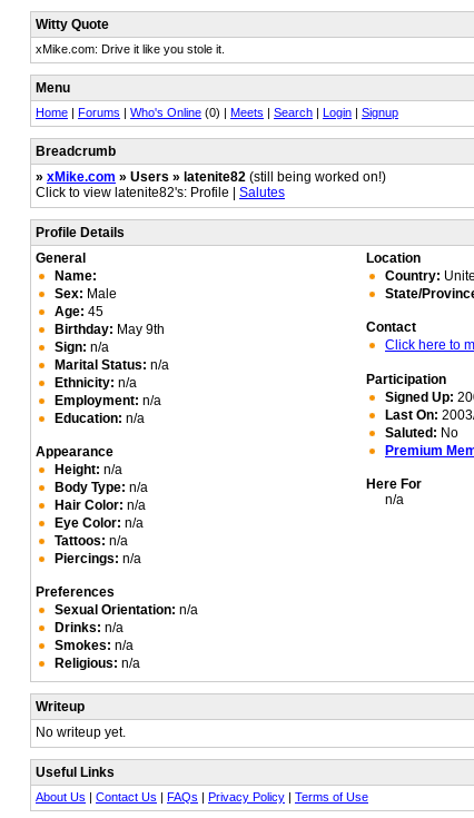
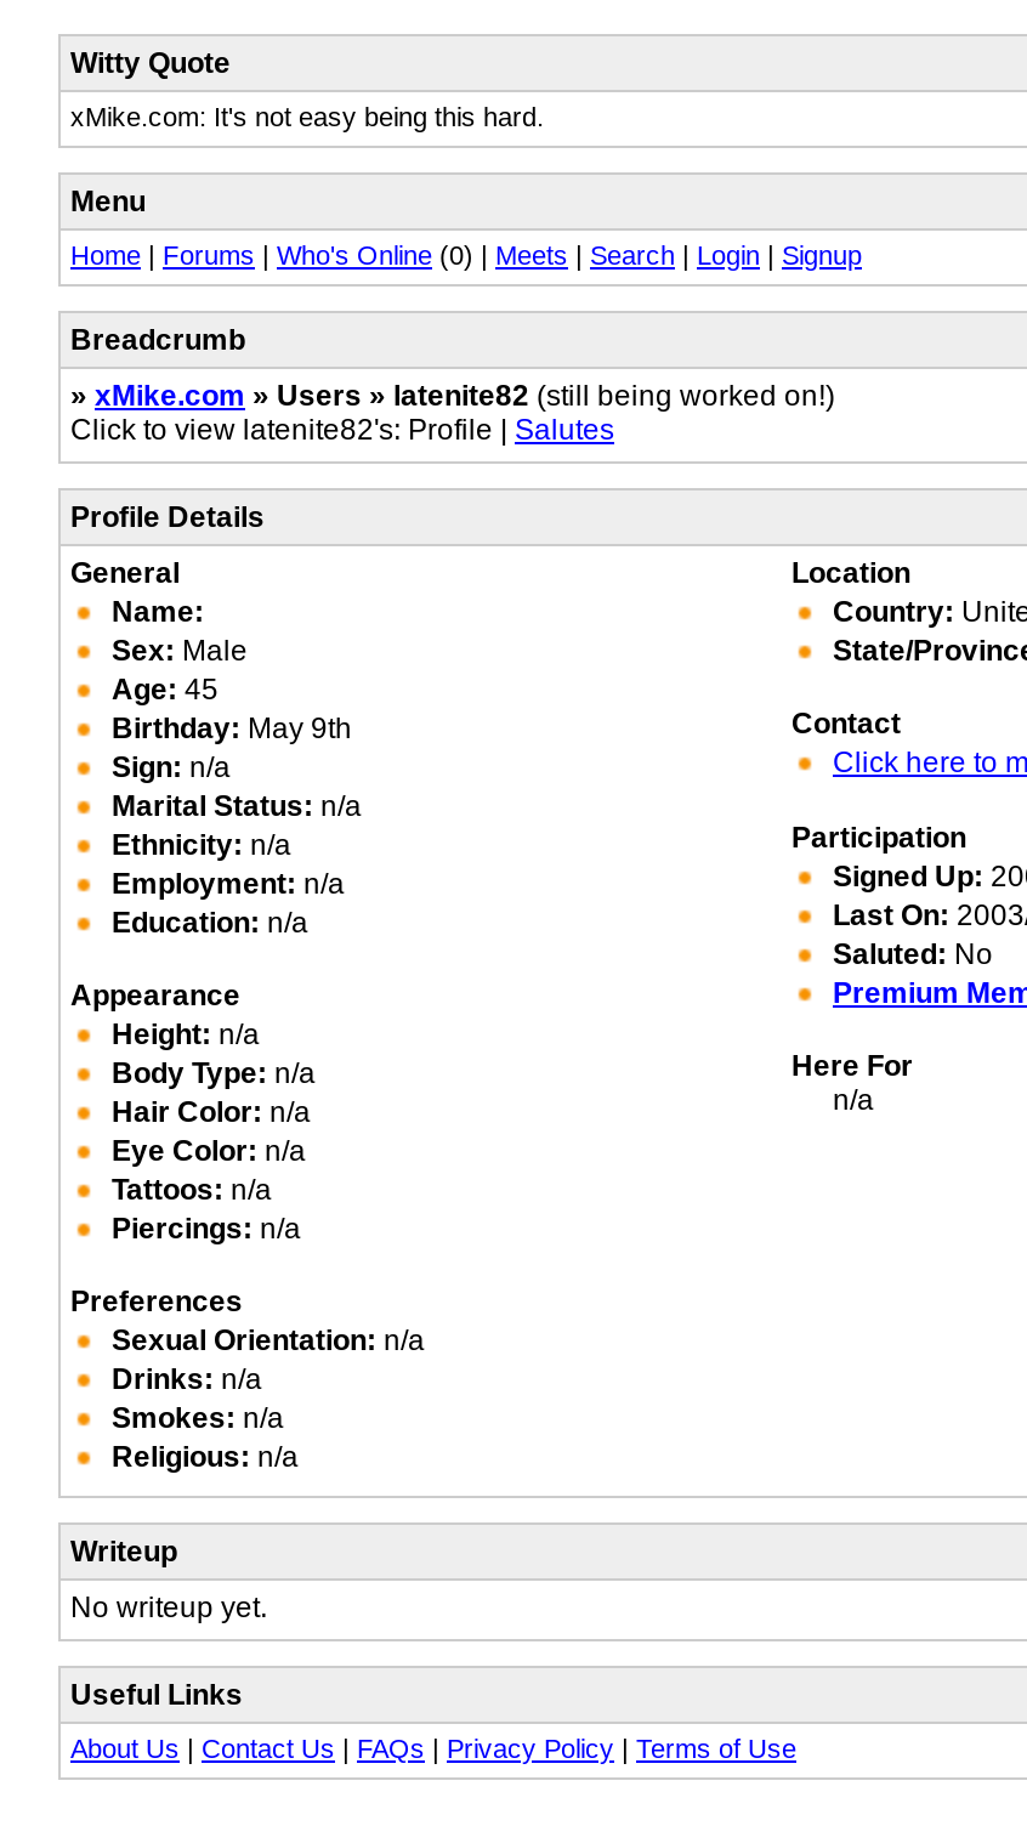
- xMike.com: Drive it like you stole it.
+ xMike.com: It's not easy being this hard.
